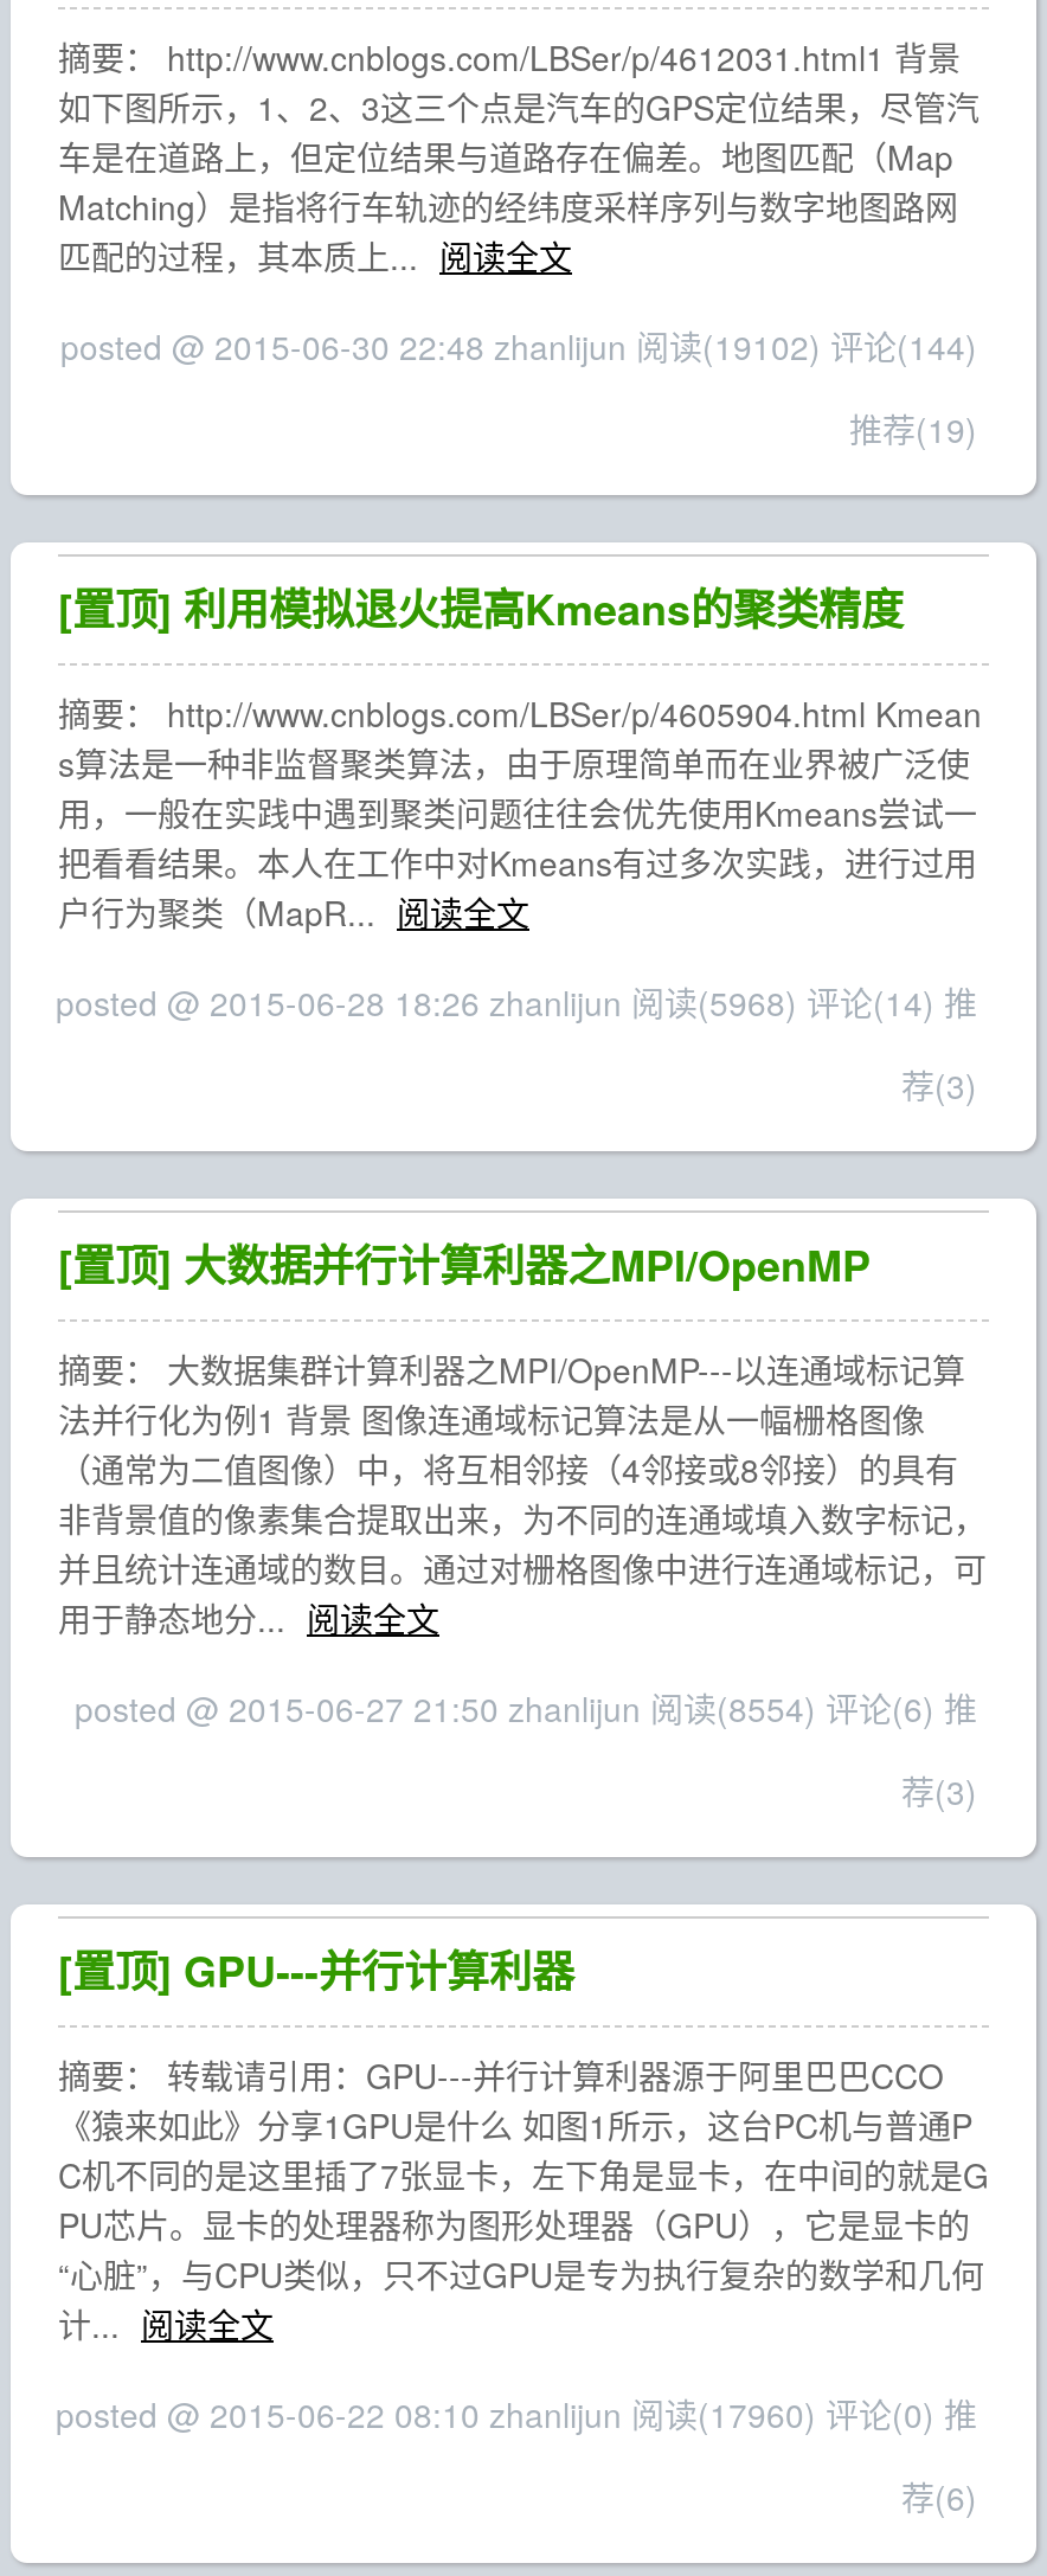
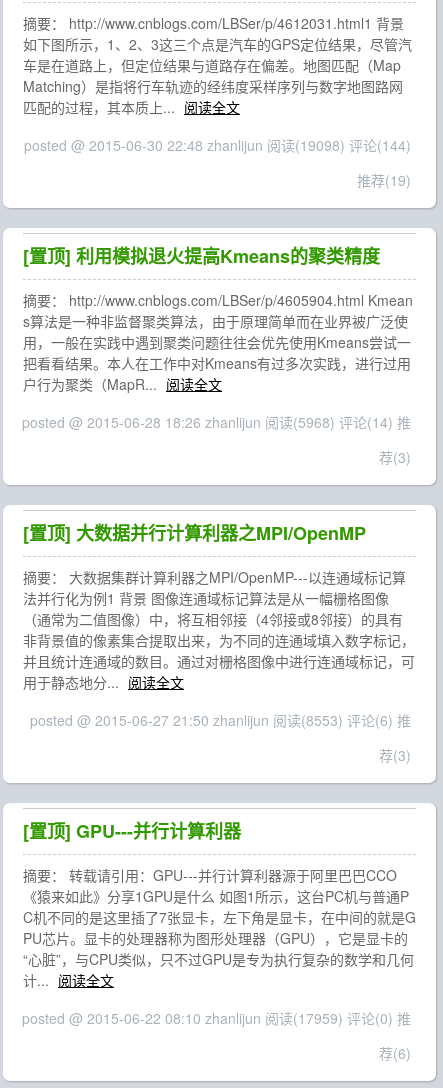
- posted @ 2015-06-30 22:48 zhanlijun阅读(19102) 评论(144)
+ posted @ 2015-06-30 22:48 zhanlijun阅读(19098) 评论(144)

- posted @ 2015-06-27 21:50 zhanlijun阅读(8554) 评论(6) 推
+ posted @ 2015-06-27 21:50 zhanlijun阅读(8553) 评论(6) 推

- posted @ 2015-06-22 08:10 zhanlijun阅读(17960) 评论(0) 推
+ posted @ 2015-06-22 08:10 zhanlijun阅读(17959) 评论(0) 推
